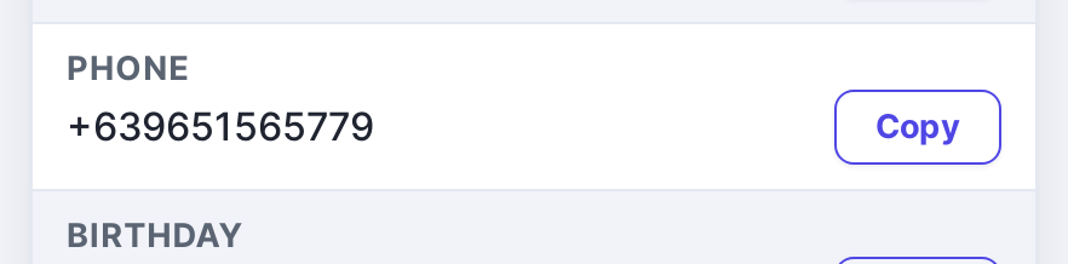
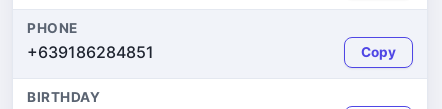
- +639651565779
+ +639186284851
